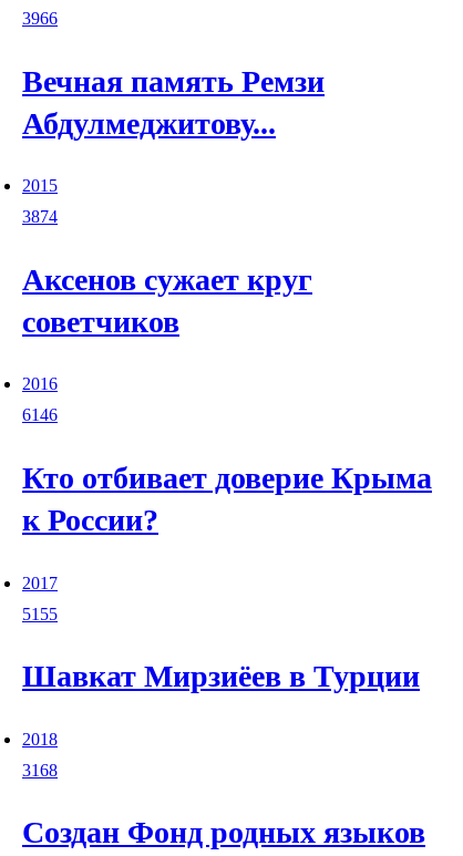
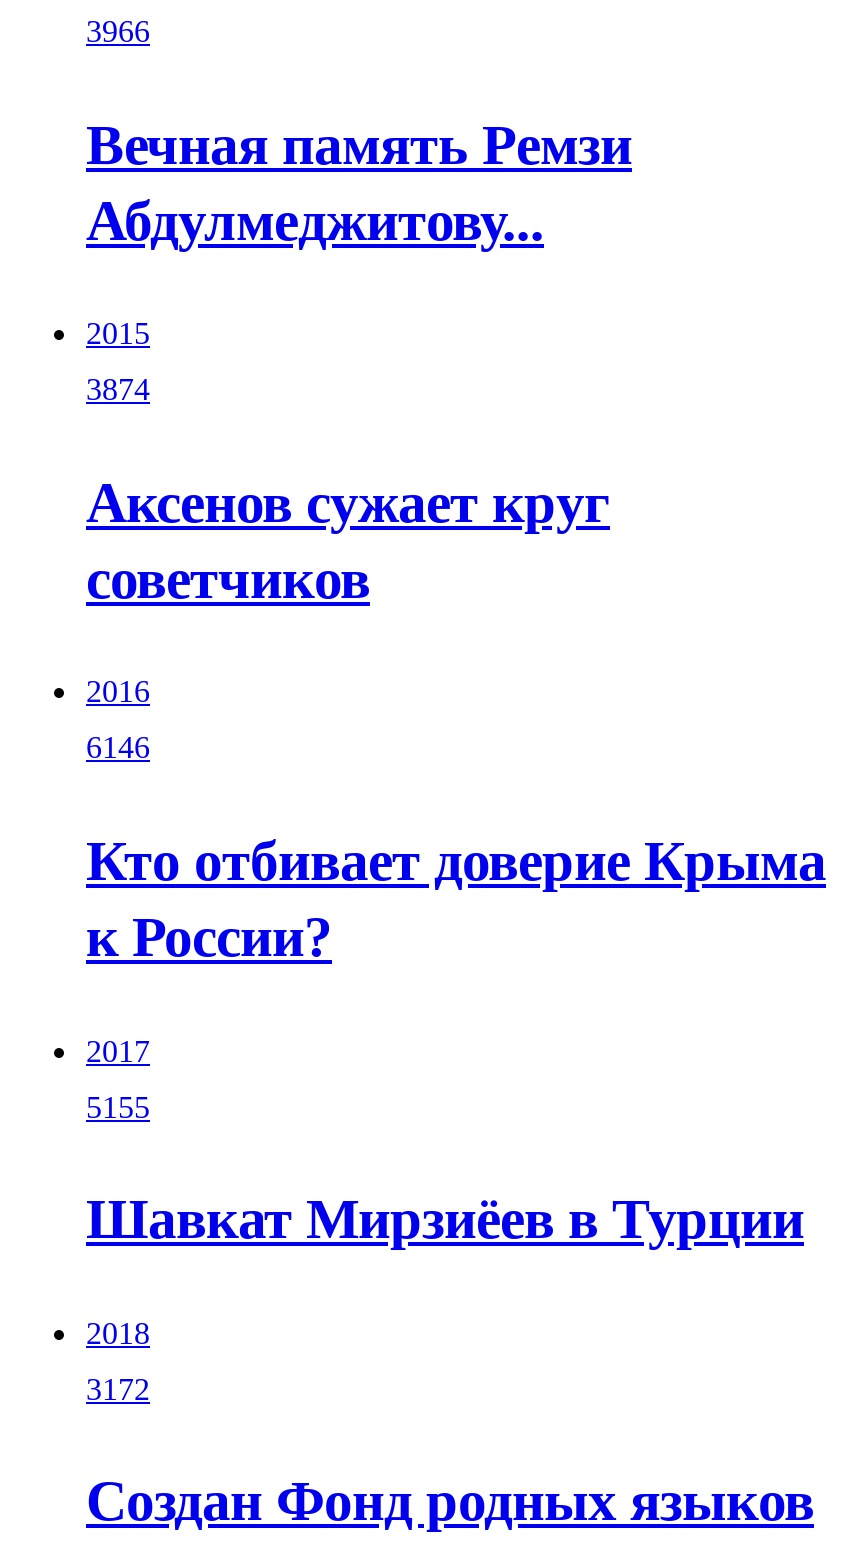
- 3168
+ 3172
